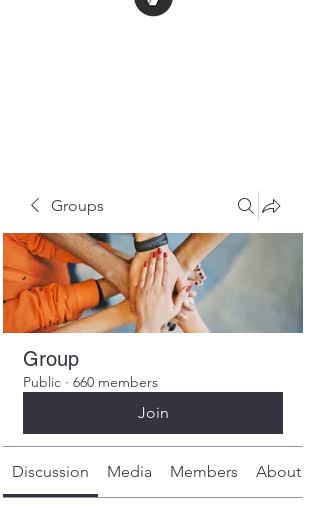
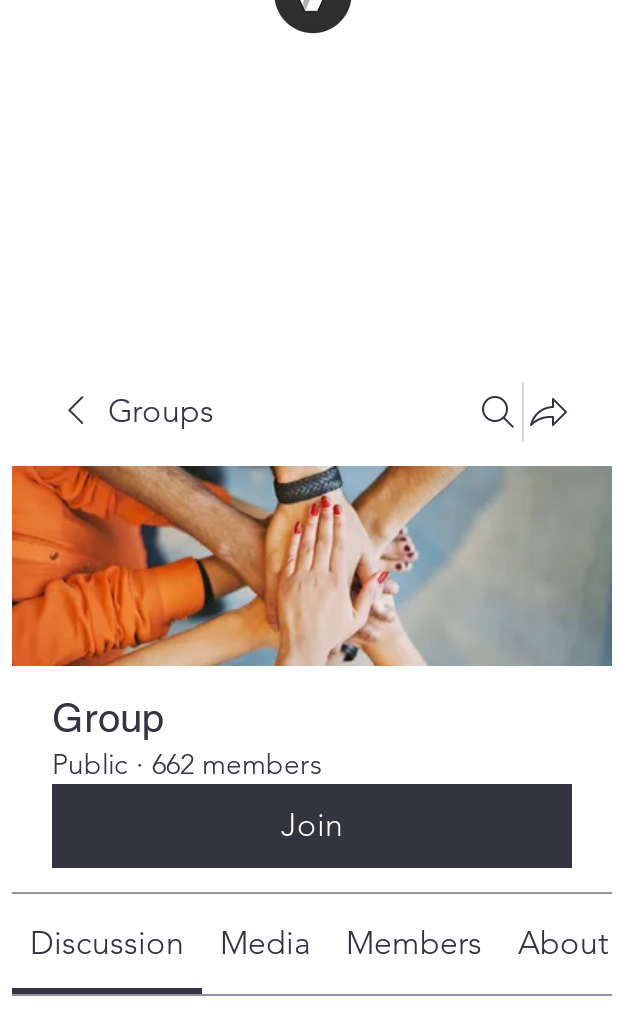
- Public · 660 members
+ Public · 662 members
